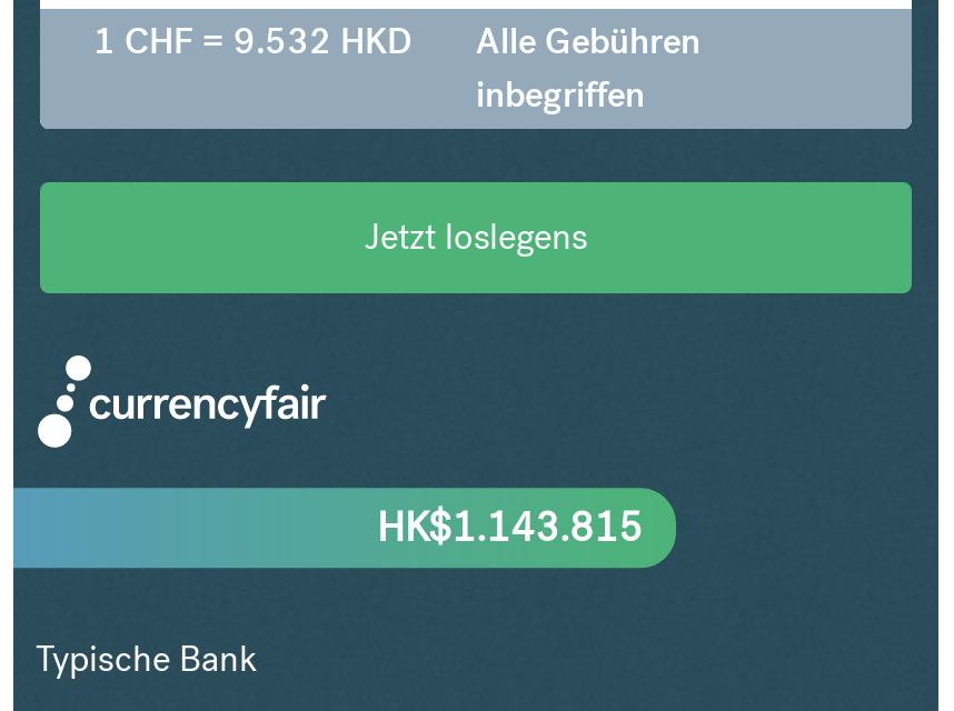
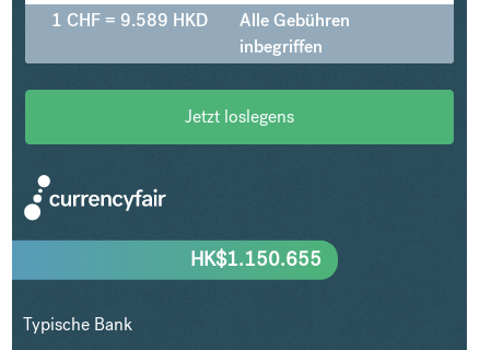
- 1 CHF = 9.532 HKD Alle Gebühren
+ 1 CHF = 9.589 HKD Alle Gebühren

- HK$1.143.815
+ HK$1.150.655
